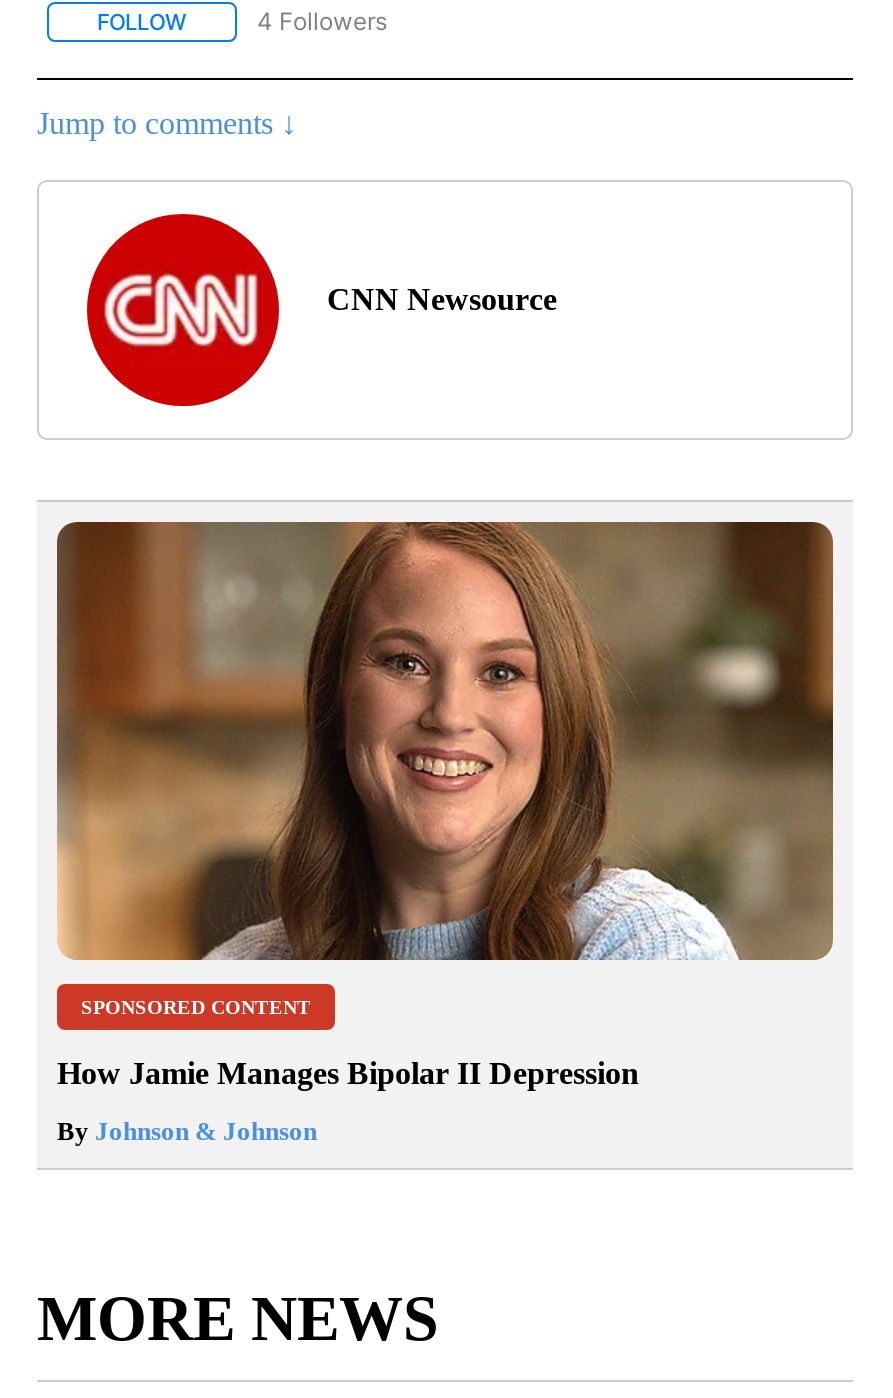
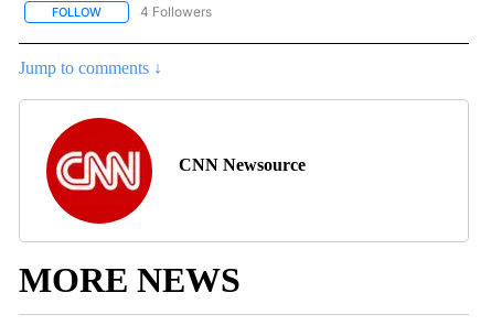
- [image]
- SPONSORED CONTENT
- How Jamie Manages Bipolar II Depression
- By Johnson & Johnson
